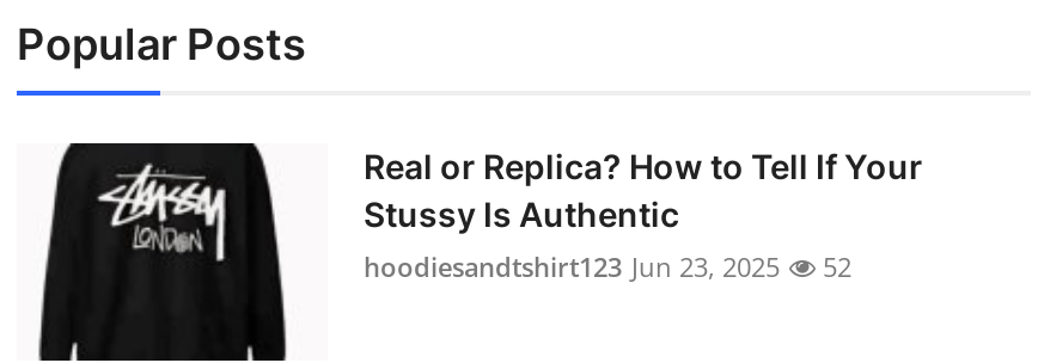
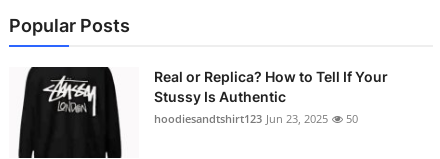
- hoodiesandtshirt123 Jun 23, 2025 52
+ hoodiesandtshirt123 Jun 23, 2025 50
